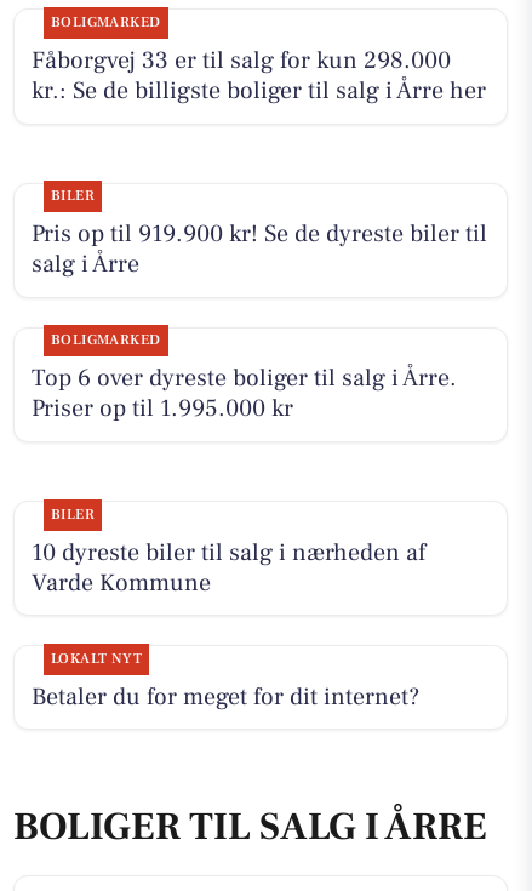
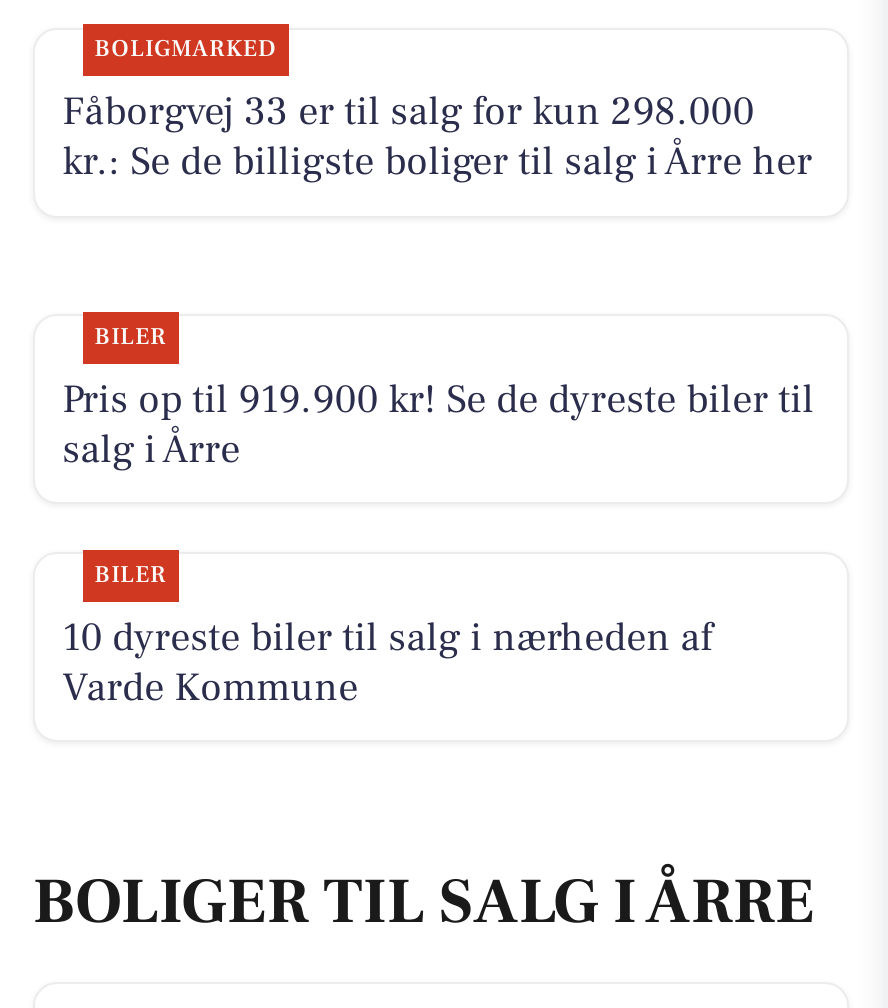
- BOLIGMARKED
- Top 6 over dyreste boliger til salg i Årre.
- Priser op til 1.995.000 kr

- LOKALT NYT
- Betaler du for meget for dit internet?
